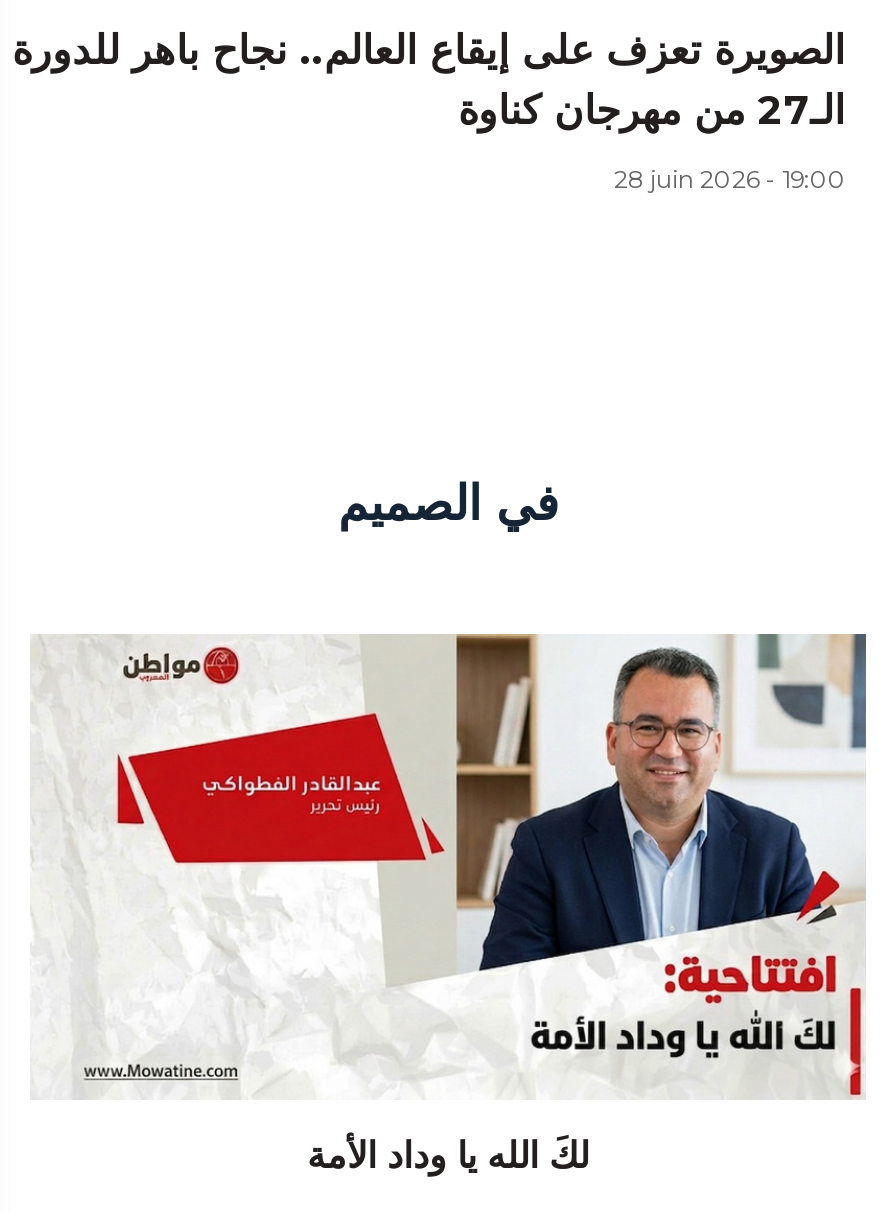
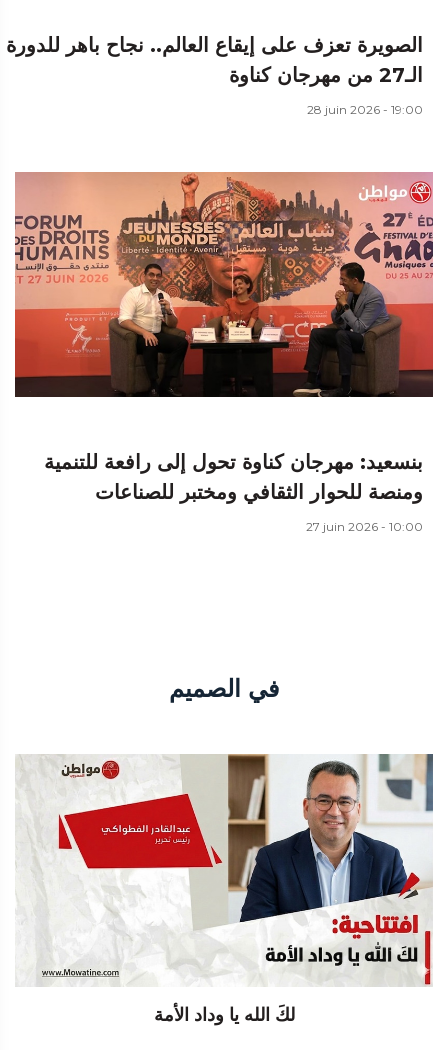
+ [image]

+ بنسعيد: مهرجان كناوة تحول إلى رافعة للتنمية
+ ومنصة للحوار الثقافي ومختبر للصناعات
+ 27 juin 2026 - 10:00
